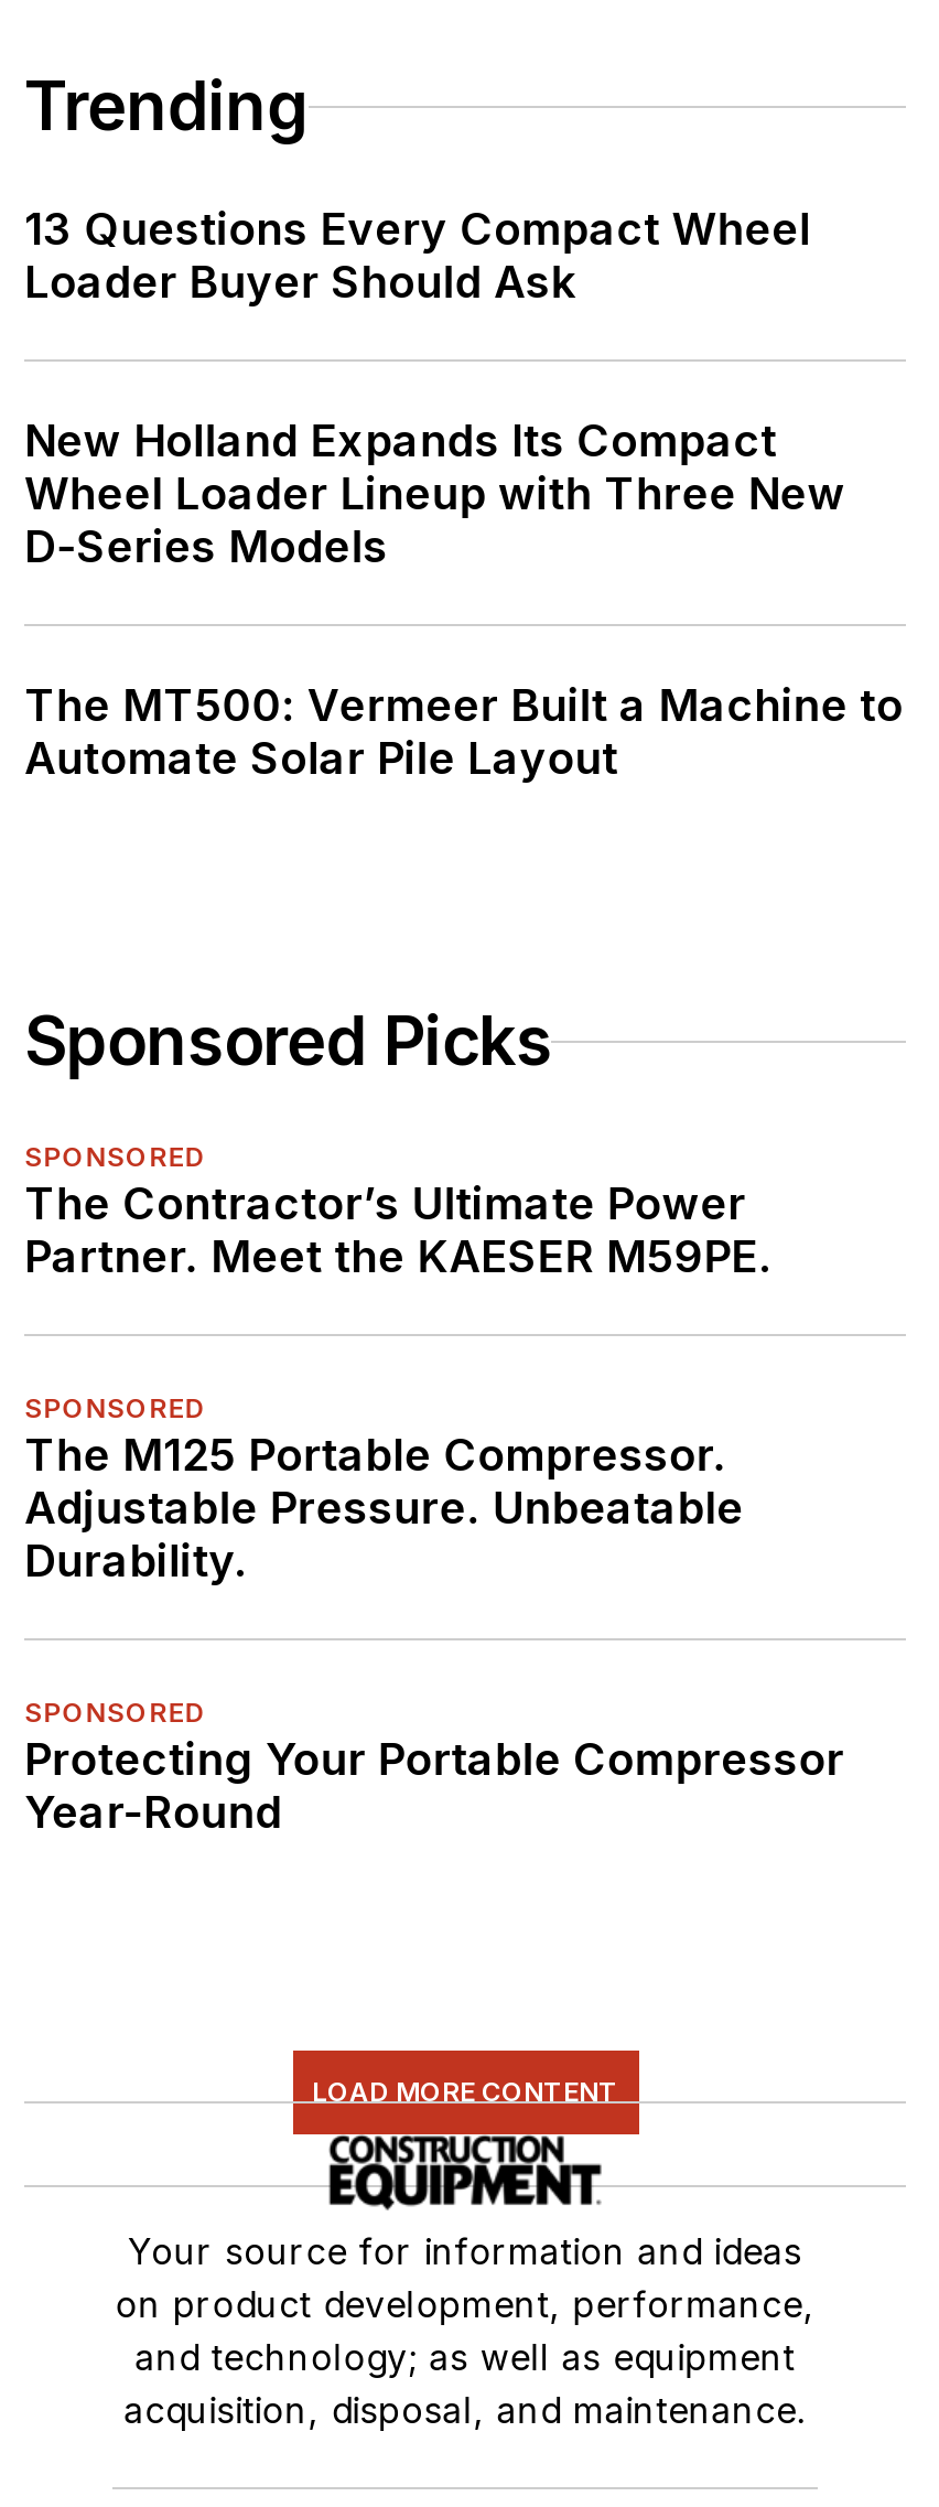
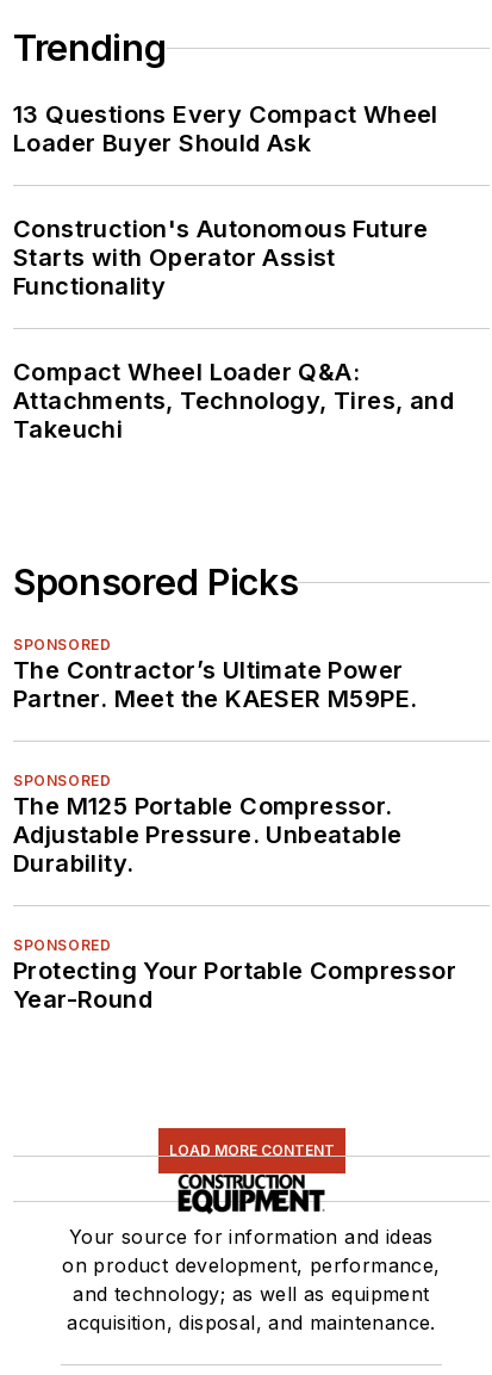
- New Holland Expands Its Compact
- Wheel Loader Lineup with Three New
- D-Series Models
+ Construction's Autonomous Future
+ Starts with Operator Assist
+ Functionality

- The MT500: Vermeer Built a Machine to
- Automate Solar Pile Layout
+ Compact Wheel Loader Q&A:
+ Attachments, Technology, Tires, and
+ Takeuchi
